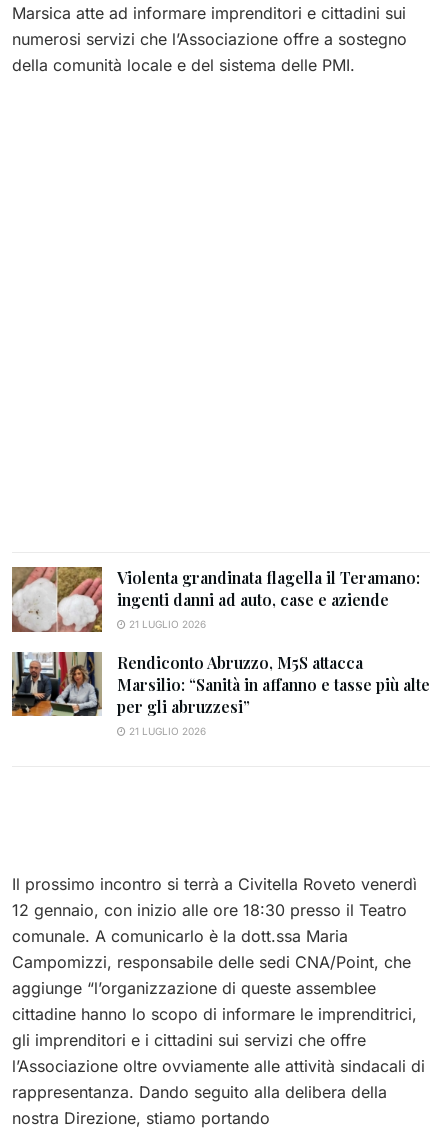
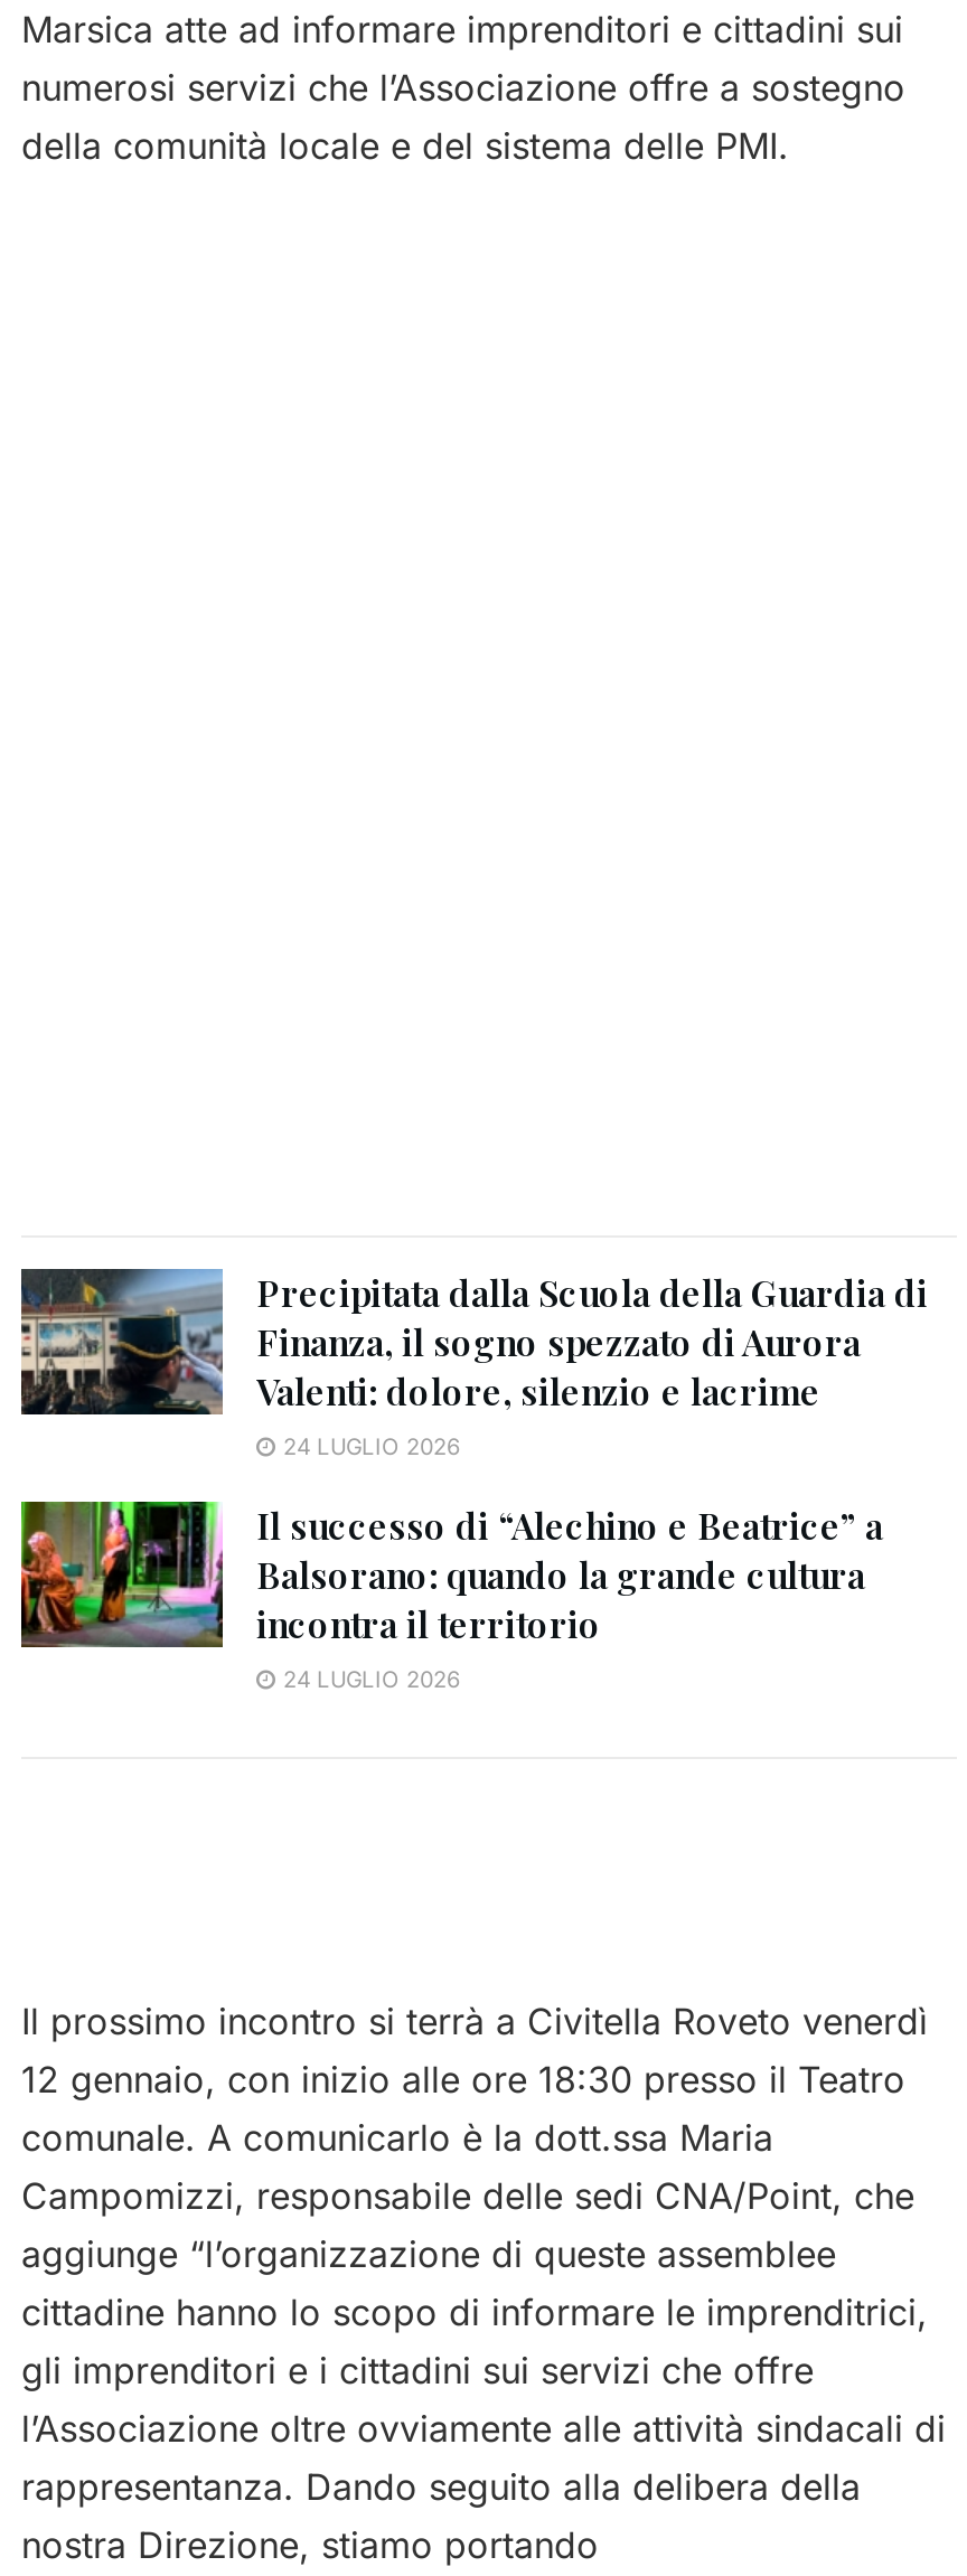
- [image]
- Violenta grandinata flagella il Teramano:
- ingenti danni ad auto, case e aziende
- 21 LUGLIO 2026
+ [image]
+ Precipitata dalla Scuola della Guardia di
+ Finanza, il sogno spezzato di Aurora
+ Valenti: dolore, silenzio e lacrime
+ 24 LUGLIO 2026

- [image]
- Rendiconto Abruzzo, M5S attacca
- Marsilio: “Sanità in affanno e tasse più alte
- per gli abruzzesi”
- 21 LUGLIO 2026
+ [image]
+ Il successo di “Alechino e Beatrice” a
+ Balsorano: quando la grande cultura
+ incontra il territorio
+ 24 LUGLIO 2026
